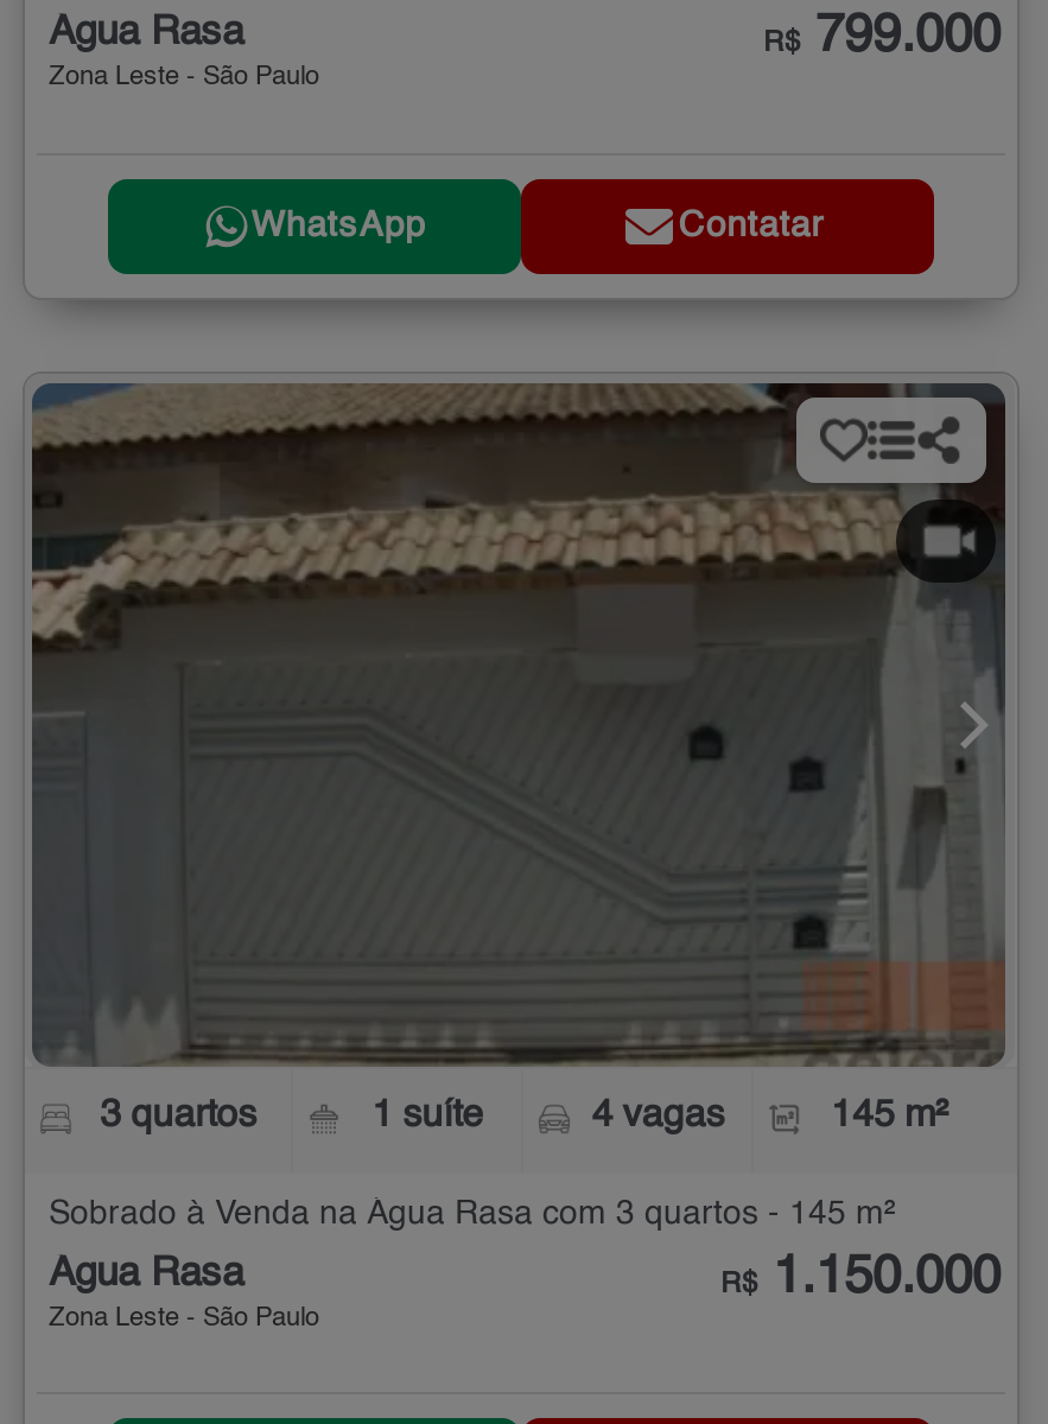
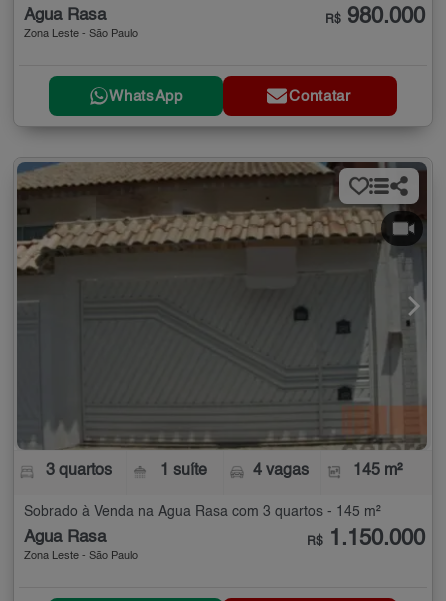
- R$799.000
+ R$980.000
